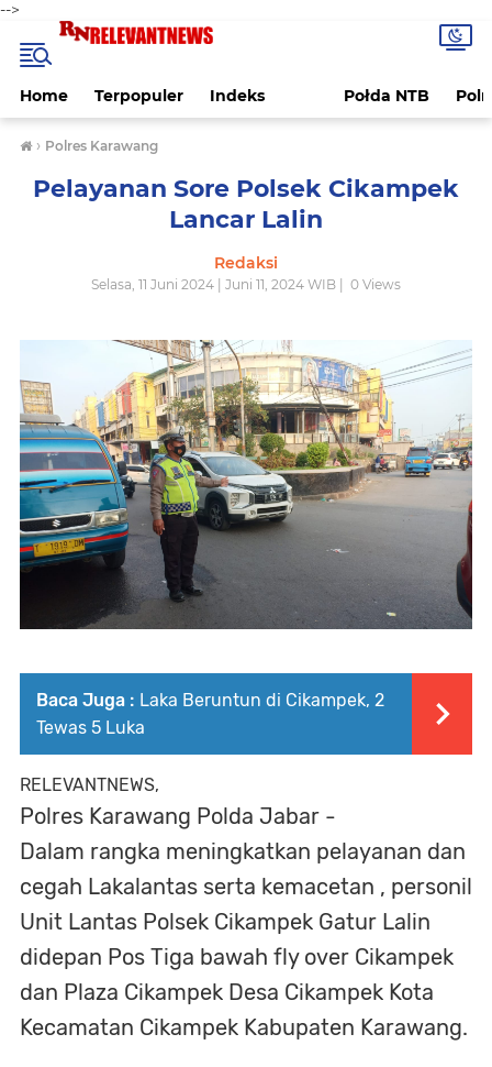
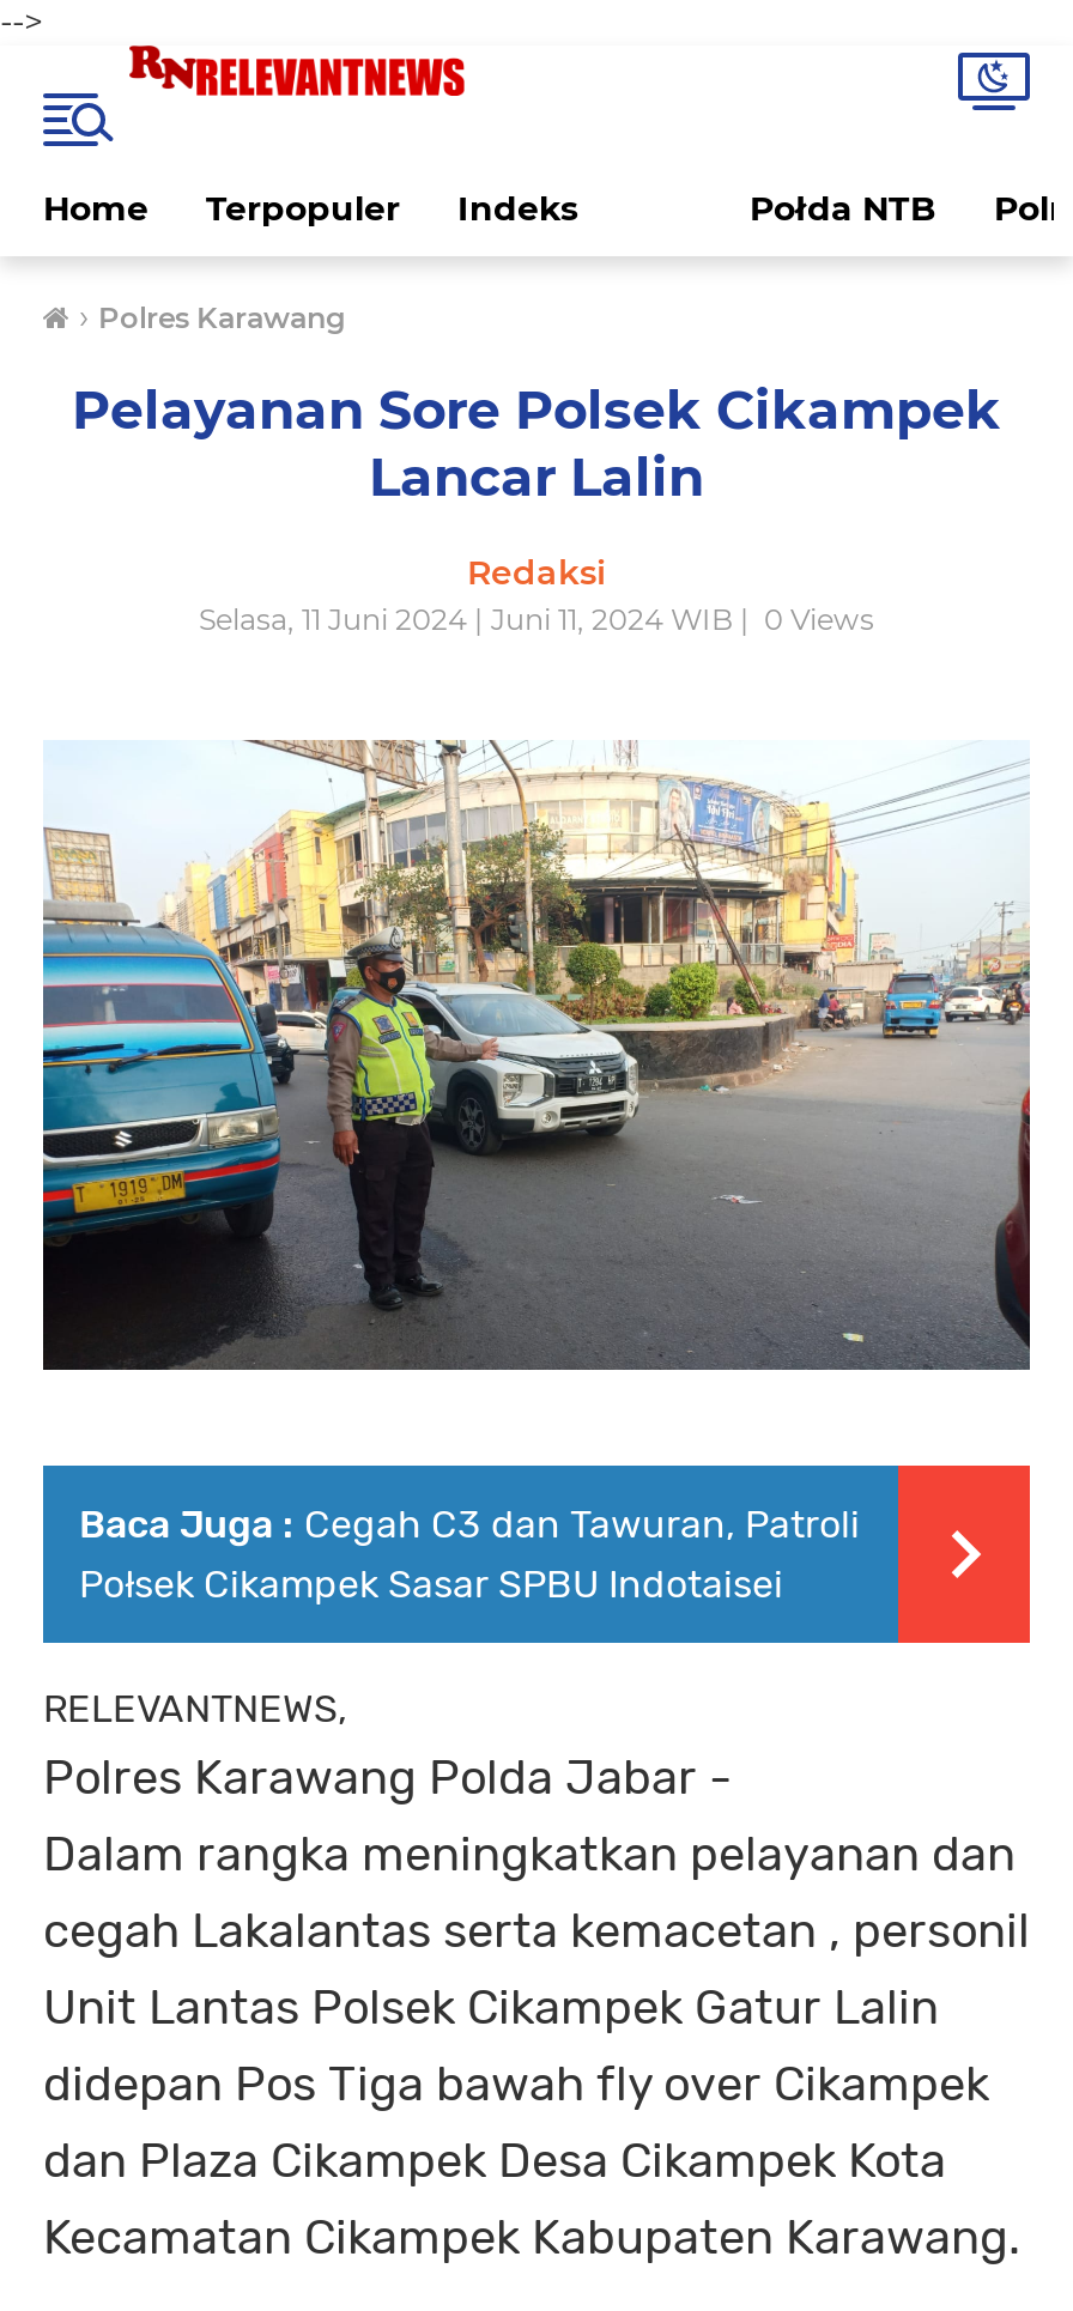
- Baca Juga : Laka Beruntun di Cikampek, 2
- Tewas 5 Luka
+ Baca Juga : Cegah C3 dan Tawuran, Patroli
+ Połsek Cikampek Sasar SPBU Indotaisei
